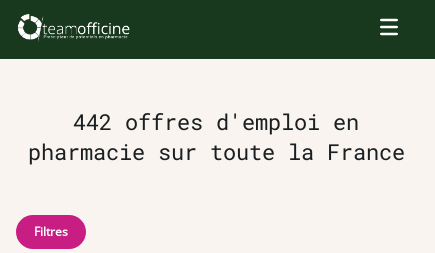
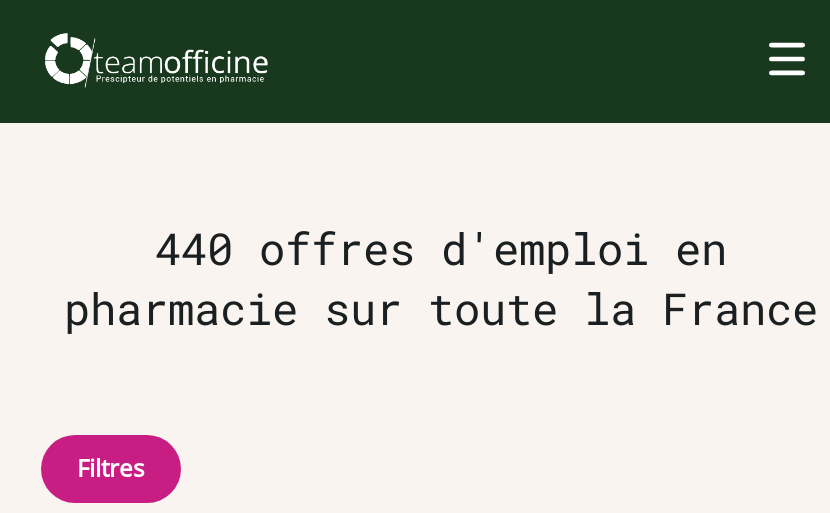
- 442 offres d'emploi en
+ 440 offres d'emploi en
